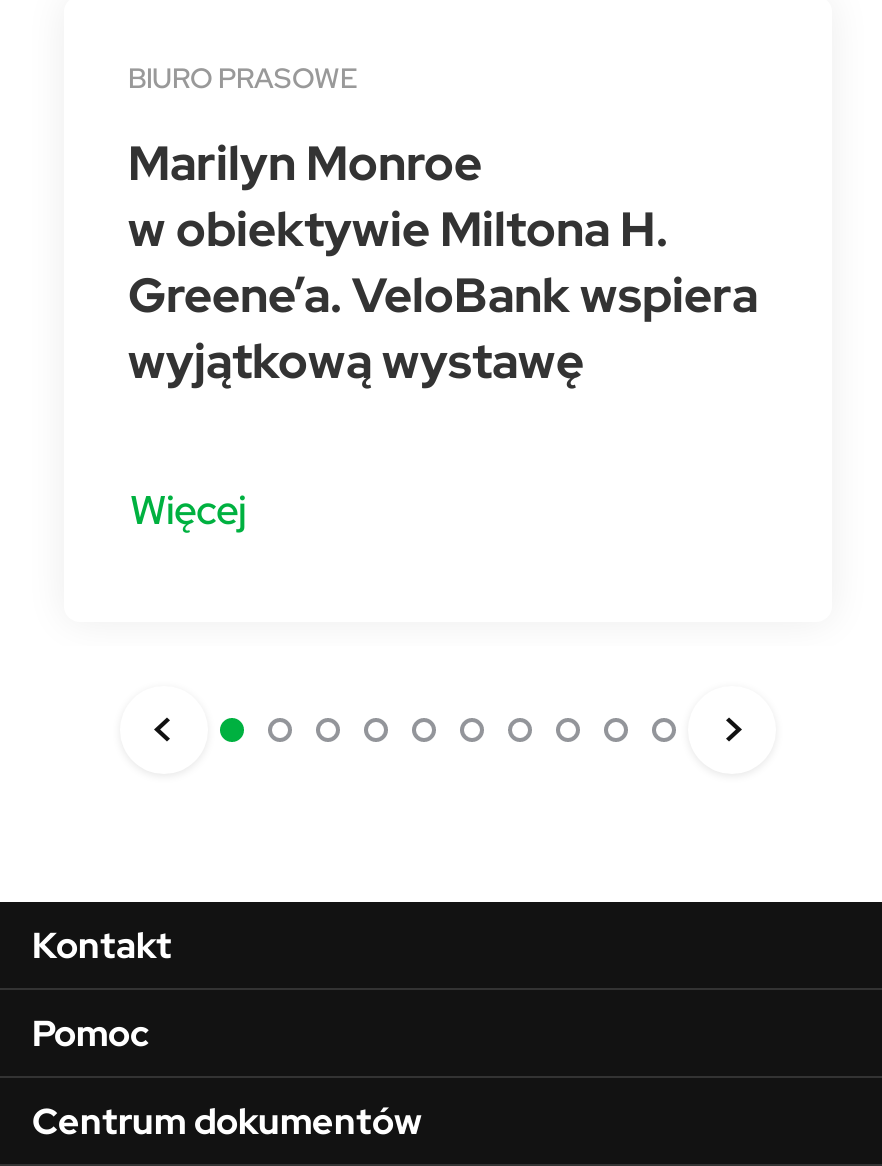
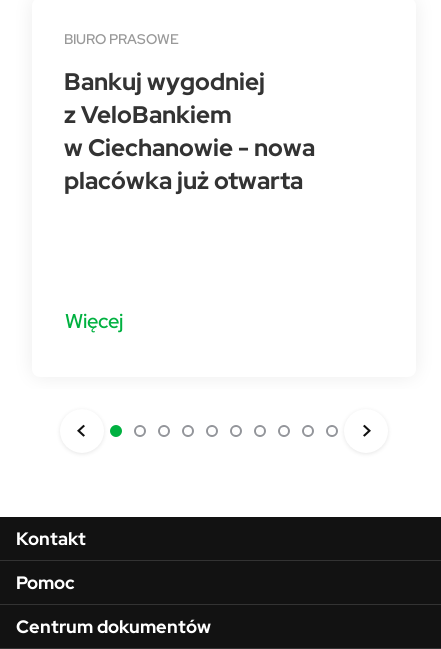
- Marilyn Monroe
- w obiektywie Miltona H.
- Greene’a. VeloBank wspiera
- wyjątkową wystawę
+ Bankuj wygodniej
+ z VeloBankiem
+ w Ciechanowie - nowa
+ placówka już otwarta
